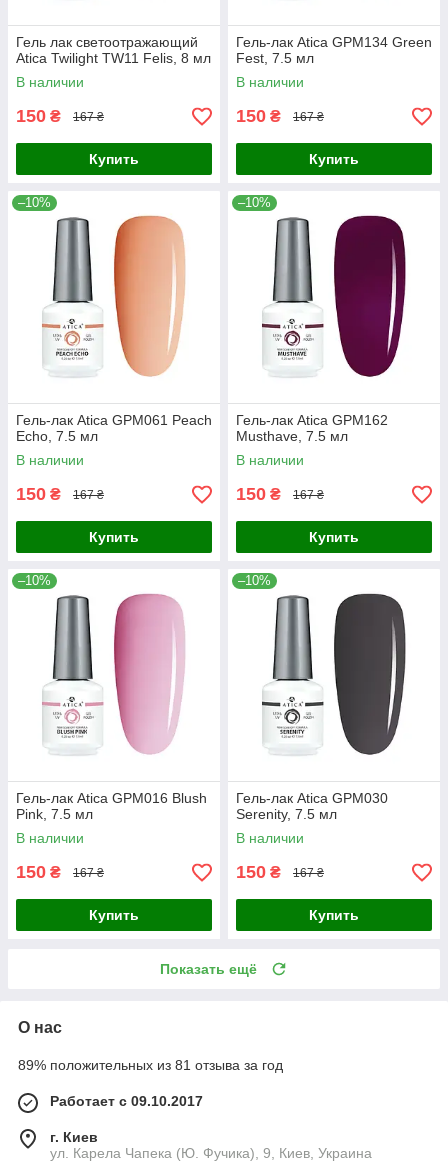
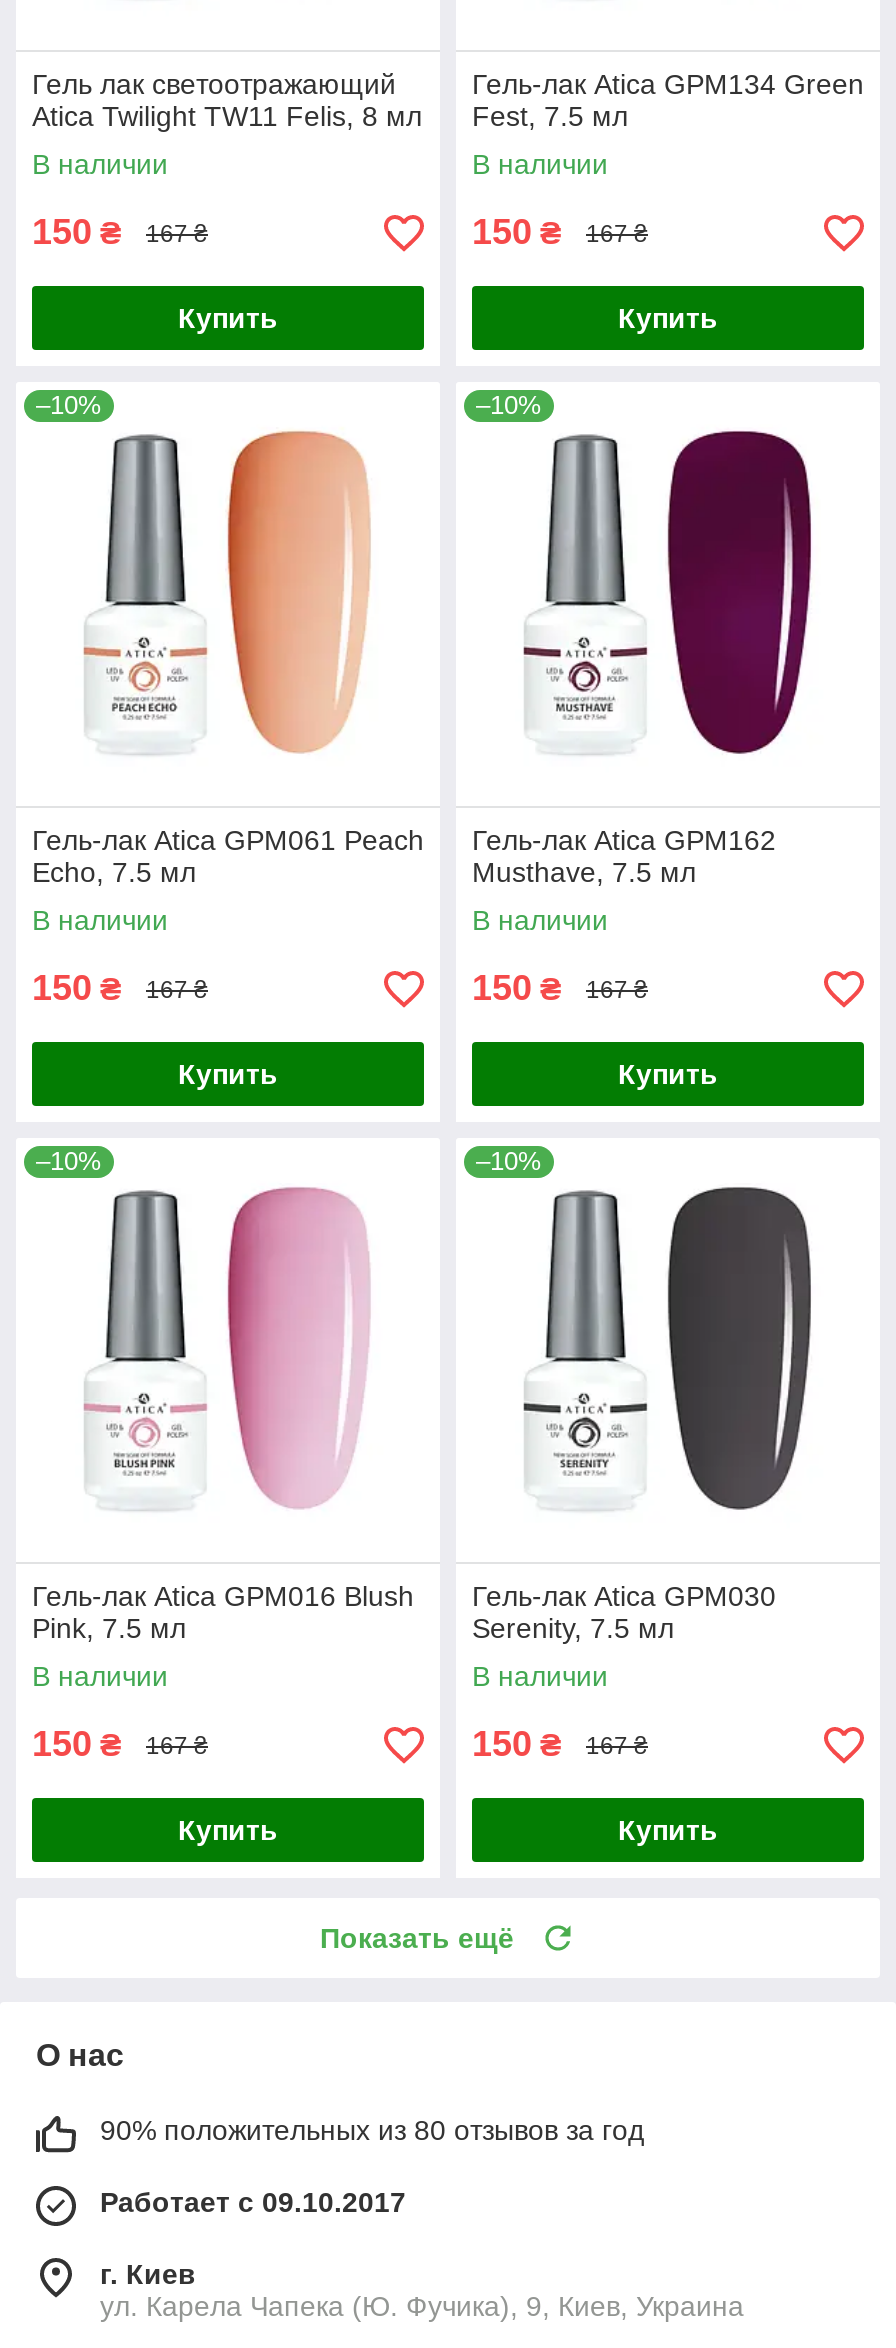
- 89% положительных из 81 отзыва за год
+ 90% положительных из 80 отзывов за год
